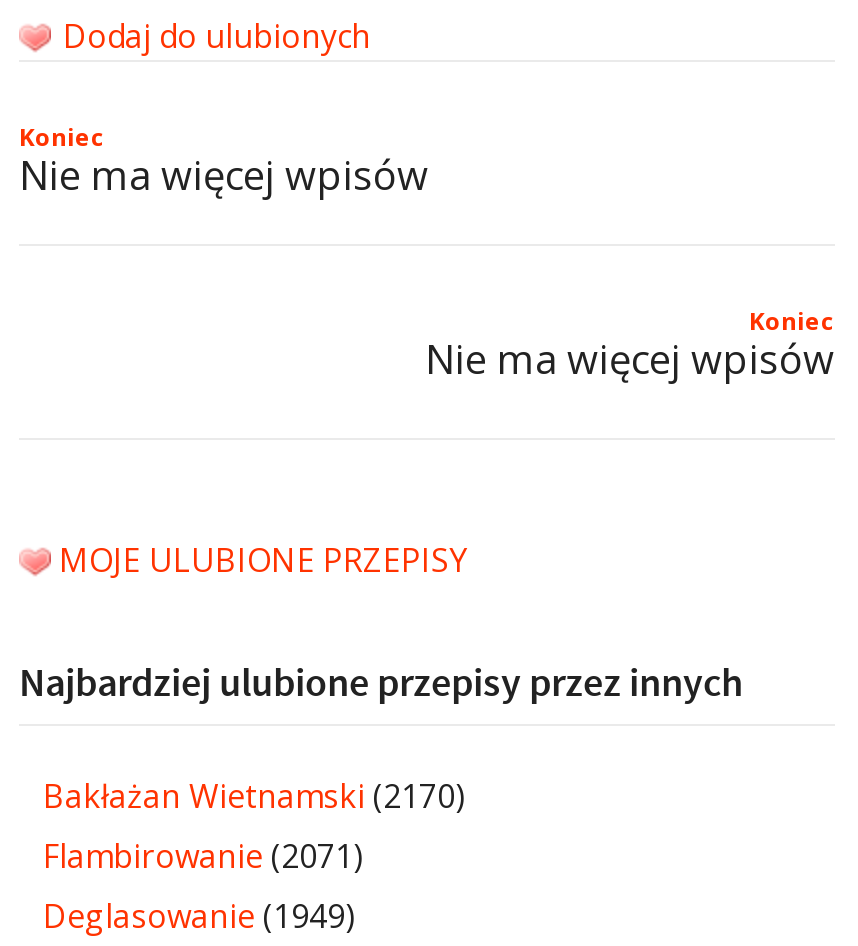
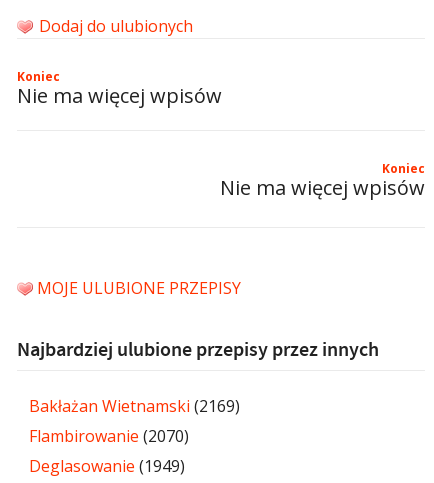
- Bakłażan Wietnamski (2170)
+ Bakłażan Wietnamski (2169)

- Flambirowanie (2071)
+ Flambirowanie (2070)
